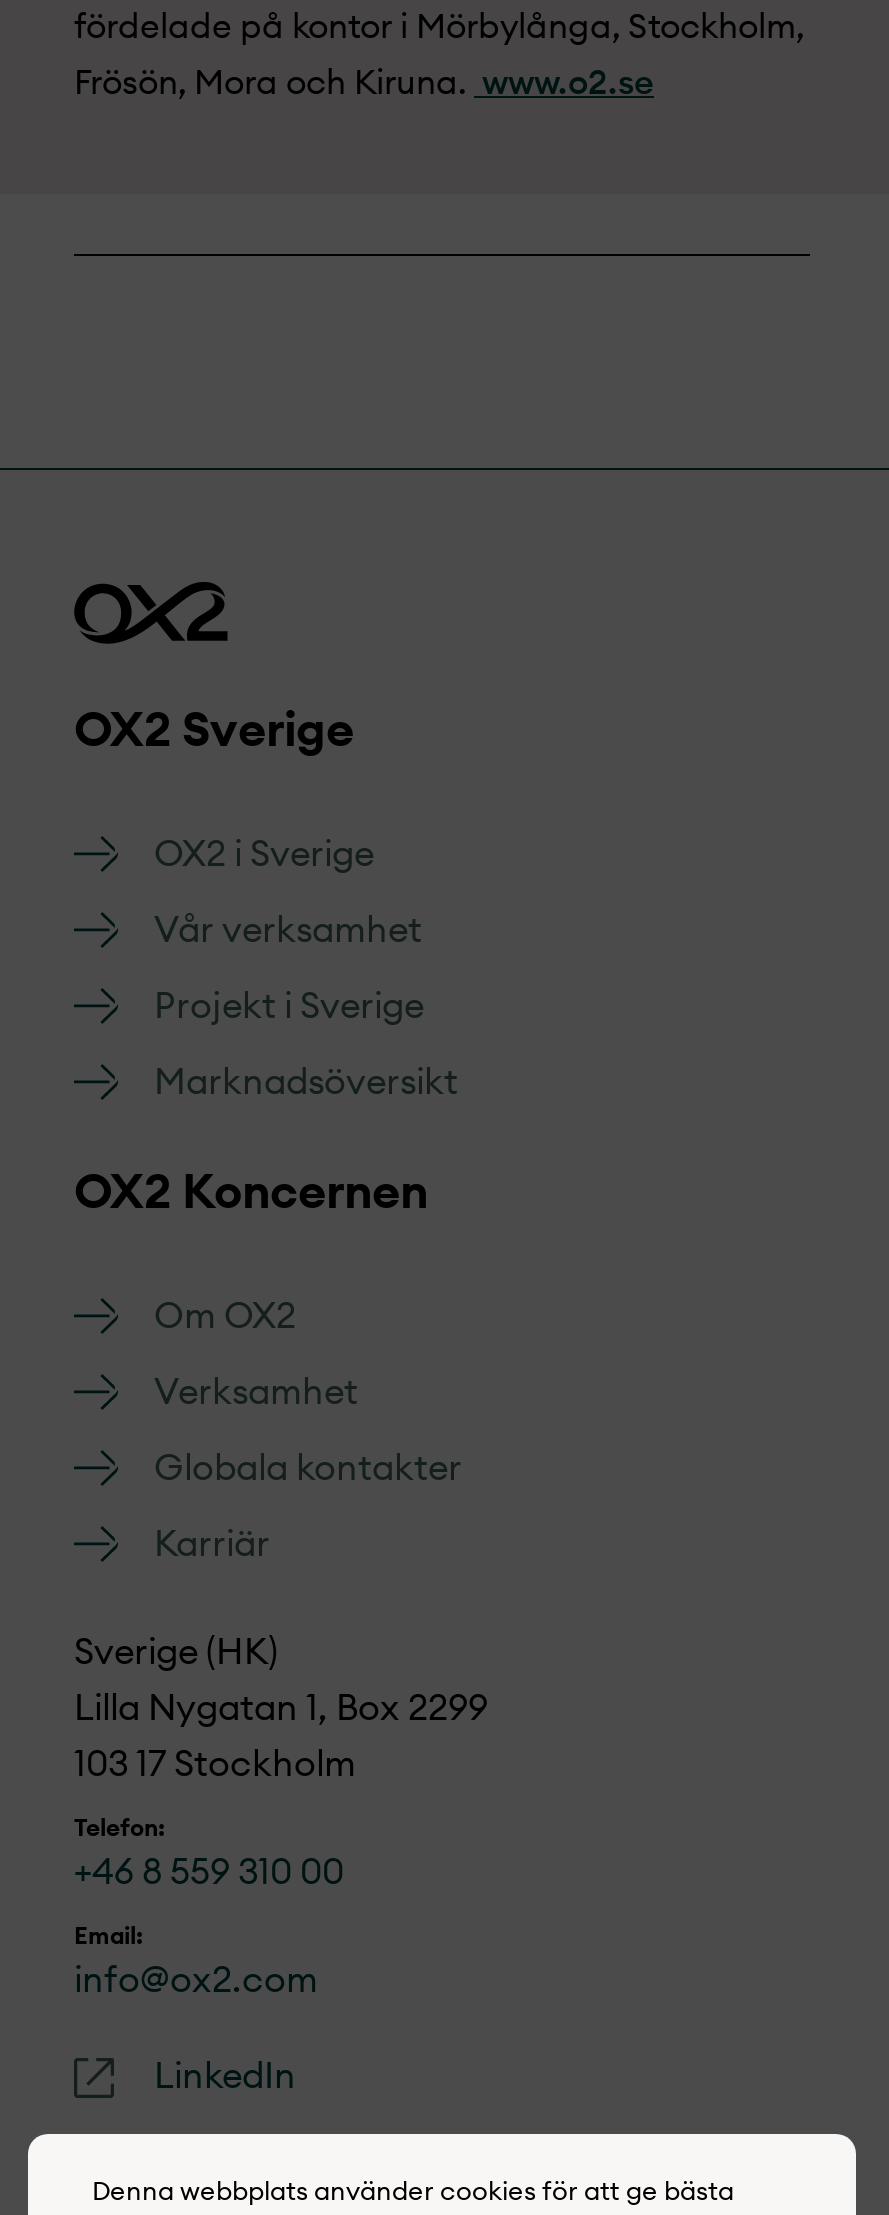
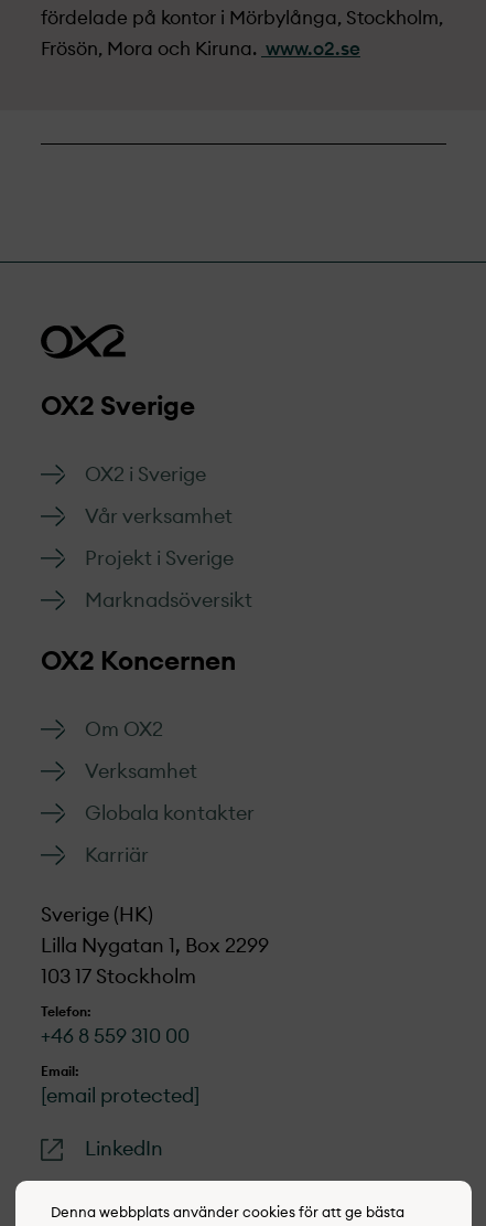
- info@ox2.com
+ [email protected]
